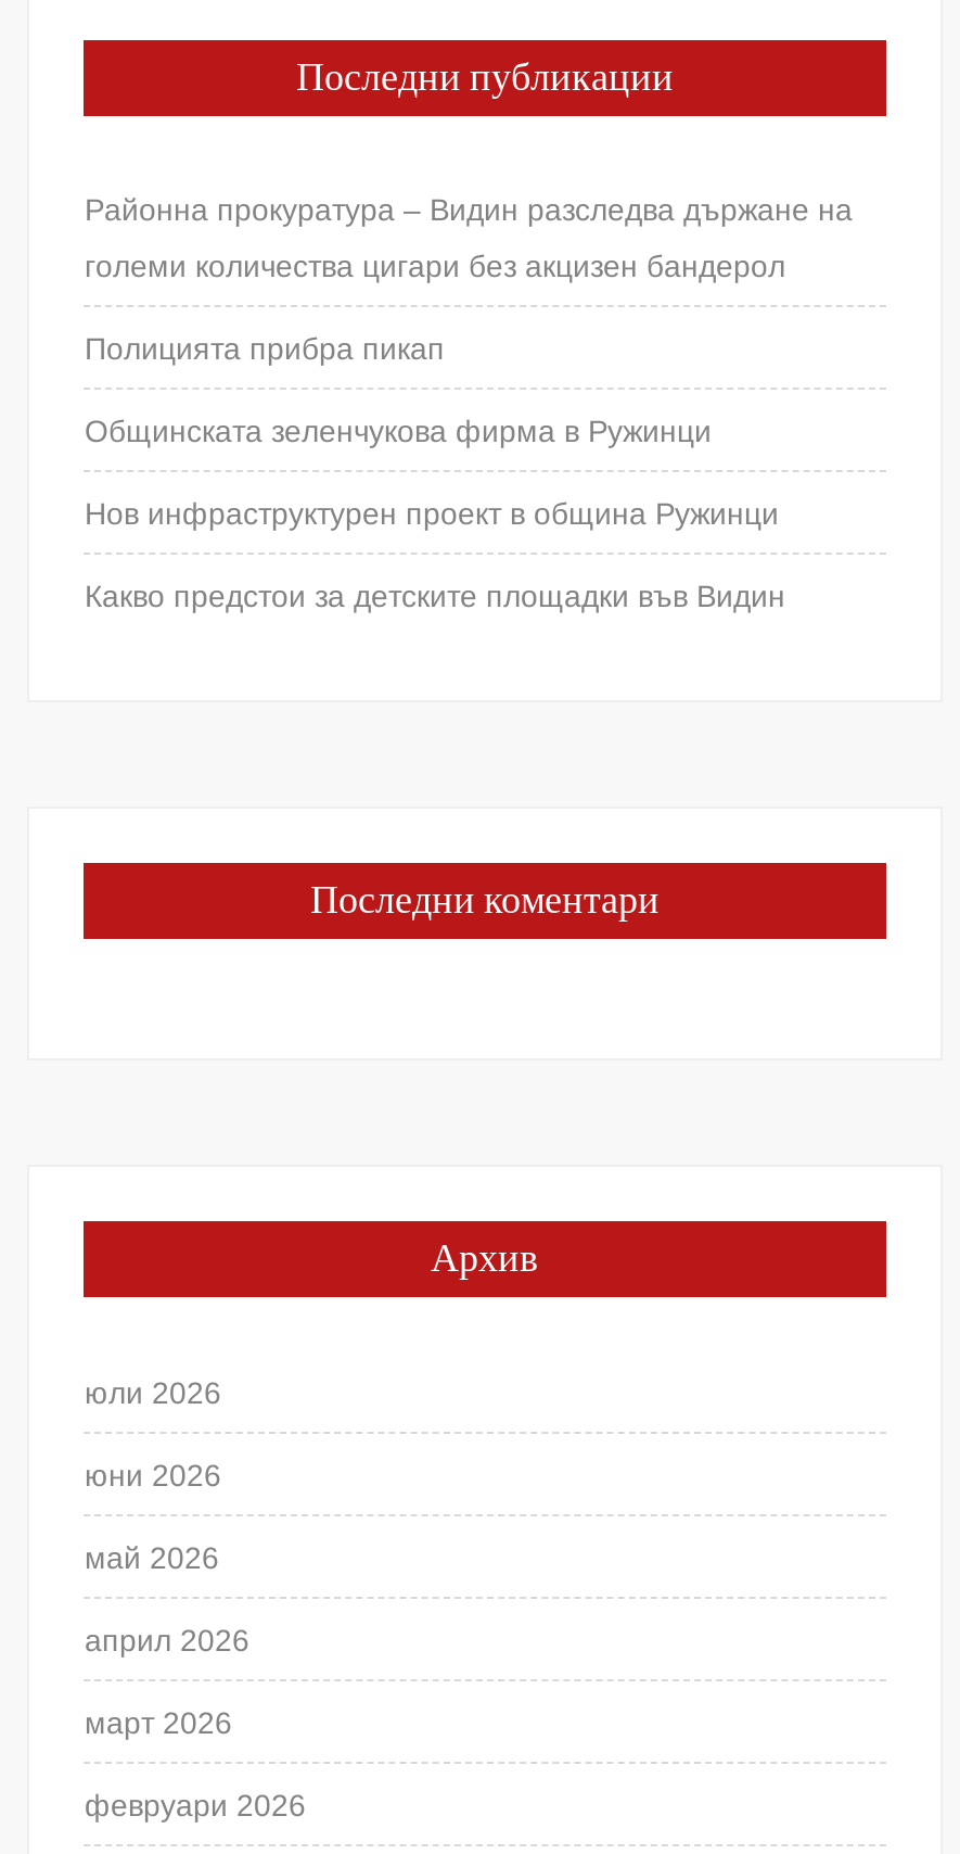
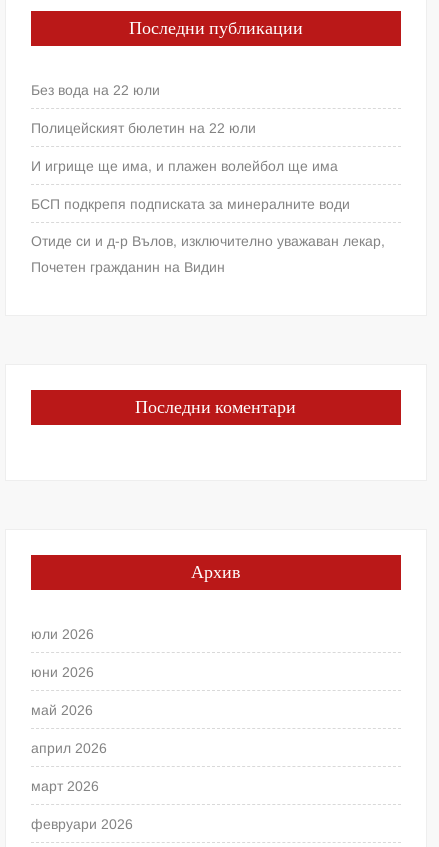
- Районна прокуратура – Видин разследва държане на
+ Без вода на 22 юли

- големи количества цигари без акцизен бандерол
+ Полицейският бюлетин на 22 юли

- Полицията прибра пикап
+ И игрище ще има, и плажен волейбол ще има

- Общинската зеленчукова фирма в Ружинци
+ БСП подкрепя подписката за минералните води

- Нов инфраструктурен проект в община Ружинци
+ Отиде си и д-р Вълов, изключително уважаван лекар,

- Какво предстои за детските площадки във Видин
+ Почетен гражданин на Видин
